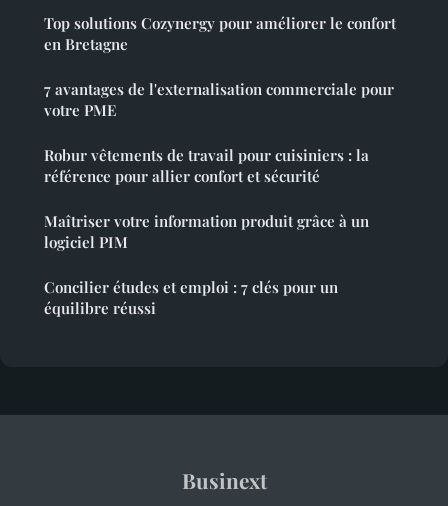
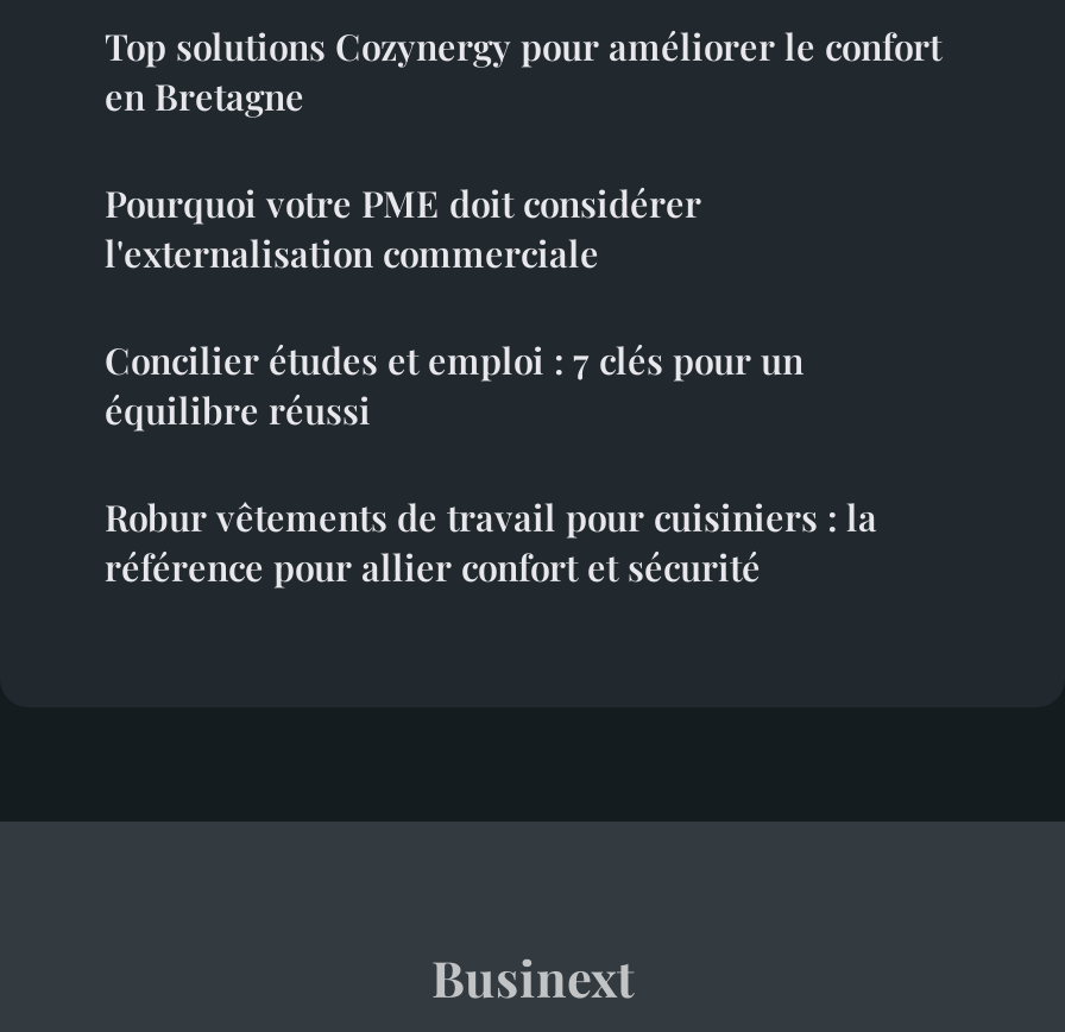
- 7 avantages de l'externalisation commerciale pour
- votre PME
+ Pourquoi votre PME doit considérer
+ l'externalisation commerciale

moved down: Robur vêtements de travail pour cuisiniers : la | référence pour allier confort et sécurité

- Maîtriser votre information produit grâce à un
- logiciel PIM

moved up: Concilier études et emploi : 7 clés pour un | équilibre réussi
